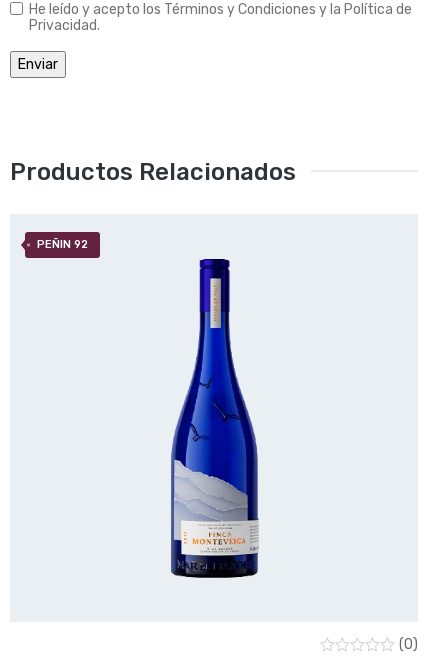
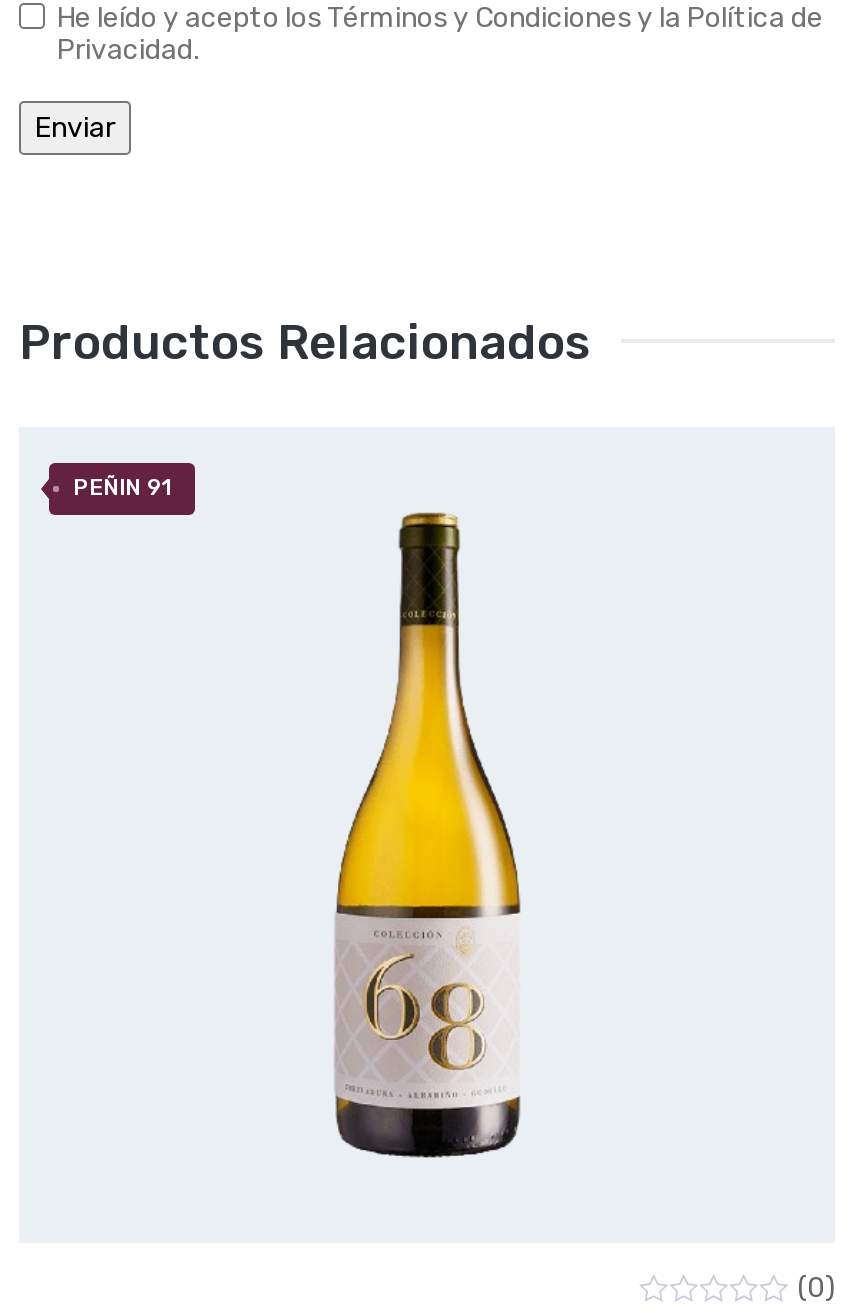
- PEÑIN 92
+ PEÑIN 91

- [image]
+ [image]
